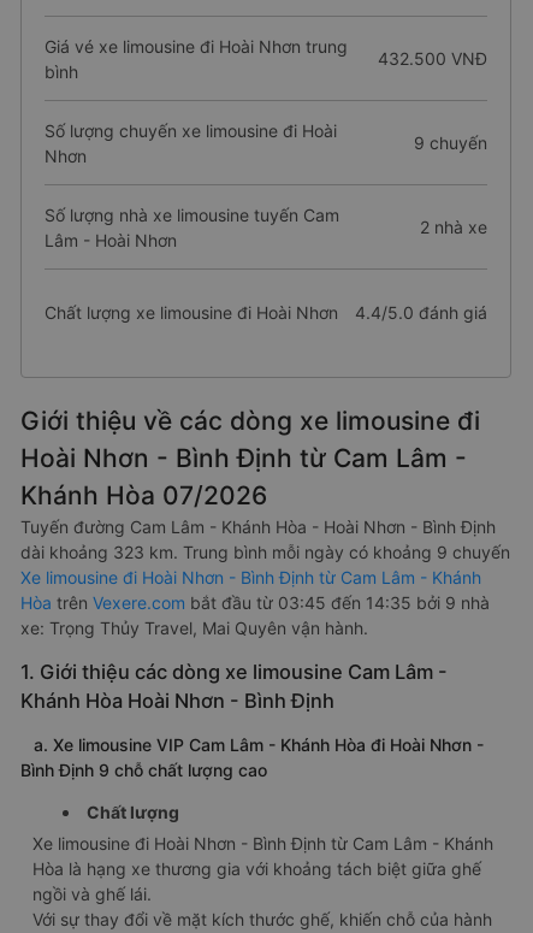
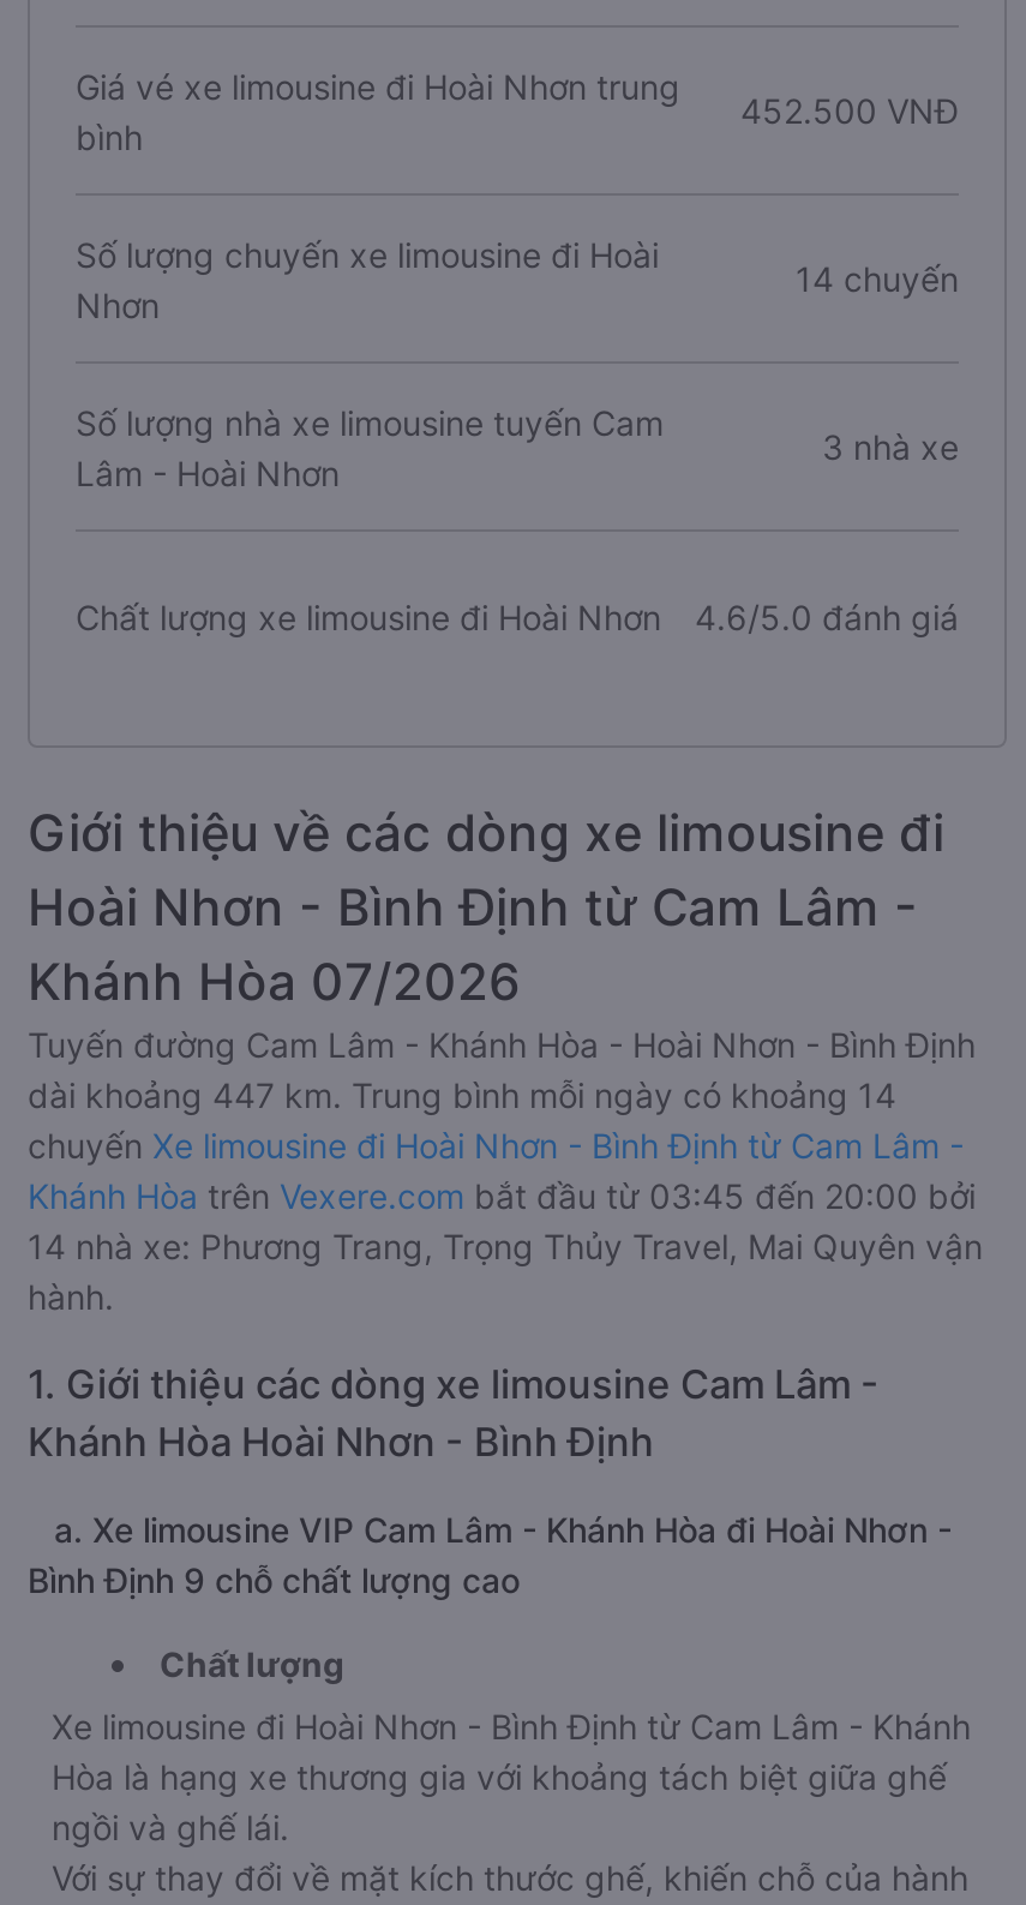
- 432.500 VNĐ
+ 452.500 VNĐ

- 9 chuyến
+ 14 chuyến

- 2 nhà xe
+ 3 nhà xe

- Chất lượng xe limousine đi Hoài Nhơn 4.4/5.0 đánh giá
+ Chất lượng xe limousine đi Hoài Nhơn 4.6/5.0 đánh giá

- dài khoảng 323 km. Trung bình mỗi ngày có khoảng 9 chuyến
- Xe limousine đi Hoài Nhơn - Bình Định từ Cam Lâm - Khánh
- Hòa trên Vexere.com bắt đầu từ 03:45 đến 14:35 bởi 9 nhà
- xe: Trọng Thủy Travel, Mai Quyên vận hành.
+ dài khoảng 447 km. Trung bình mỗi ngày có khoảng 14
+ chuyến Xe limousine đi Hoài Nhơn - Bình Định từ Cam Lâm -
+ Khánh Hòa trên Vexere.com bắt đầu từ 03:45 đến 20:00 bởi
+ 14 nhà xe: Phương Trang, Trọng Thủy Travel, Mai Quyên vận
+ hành.
